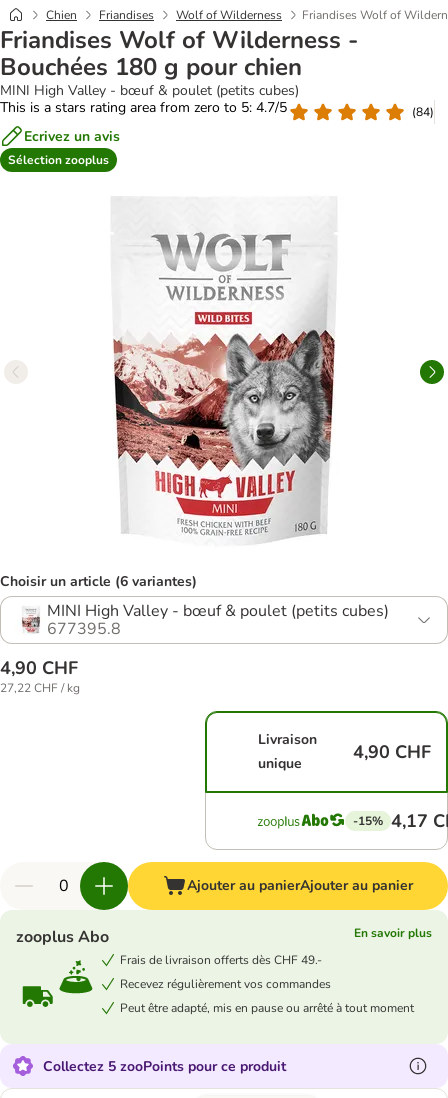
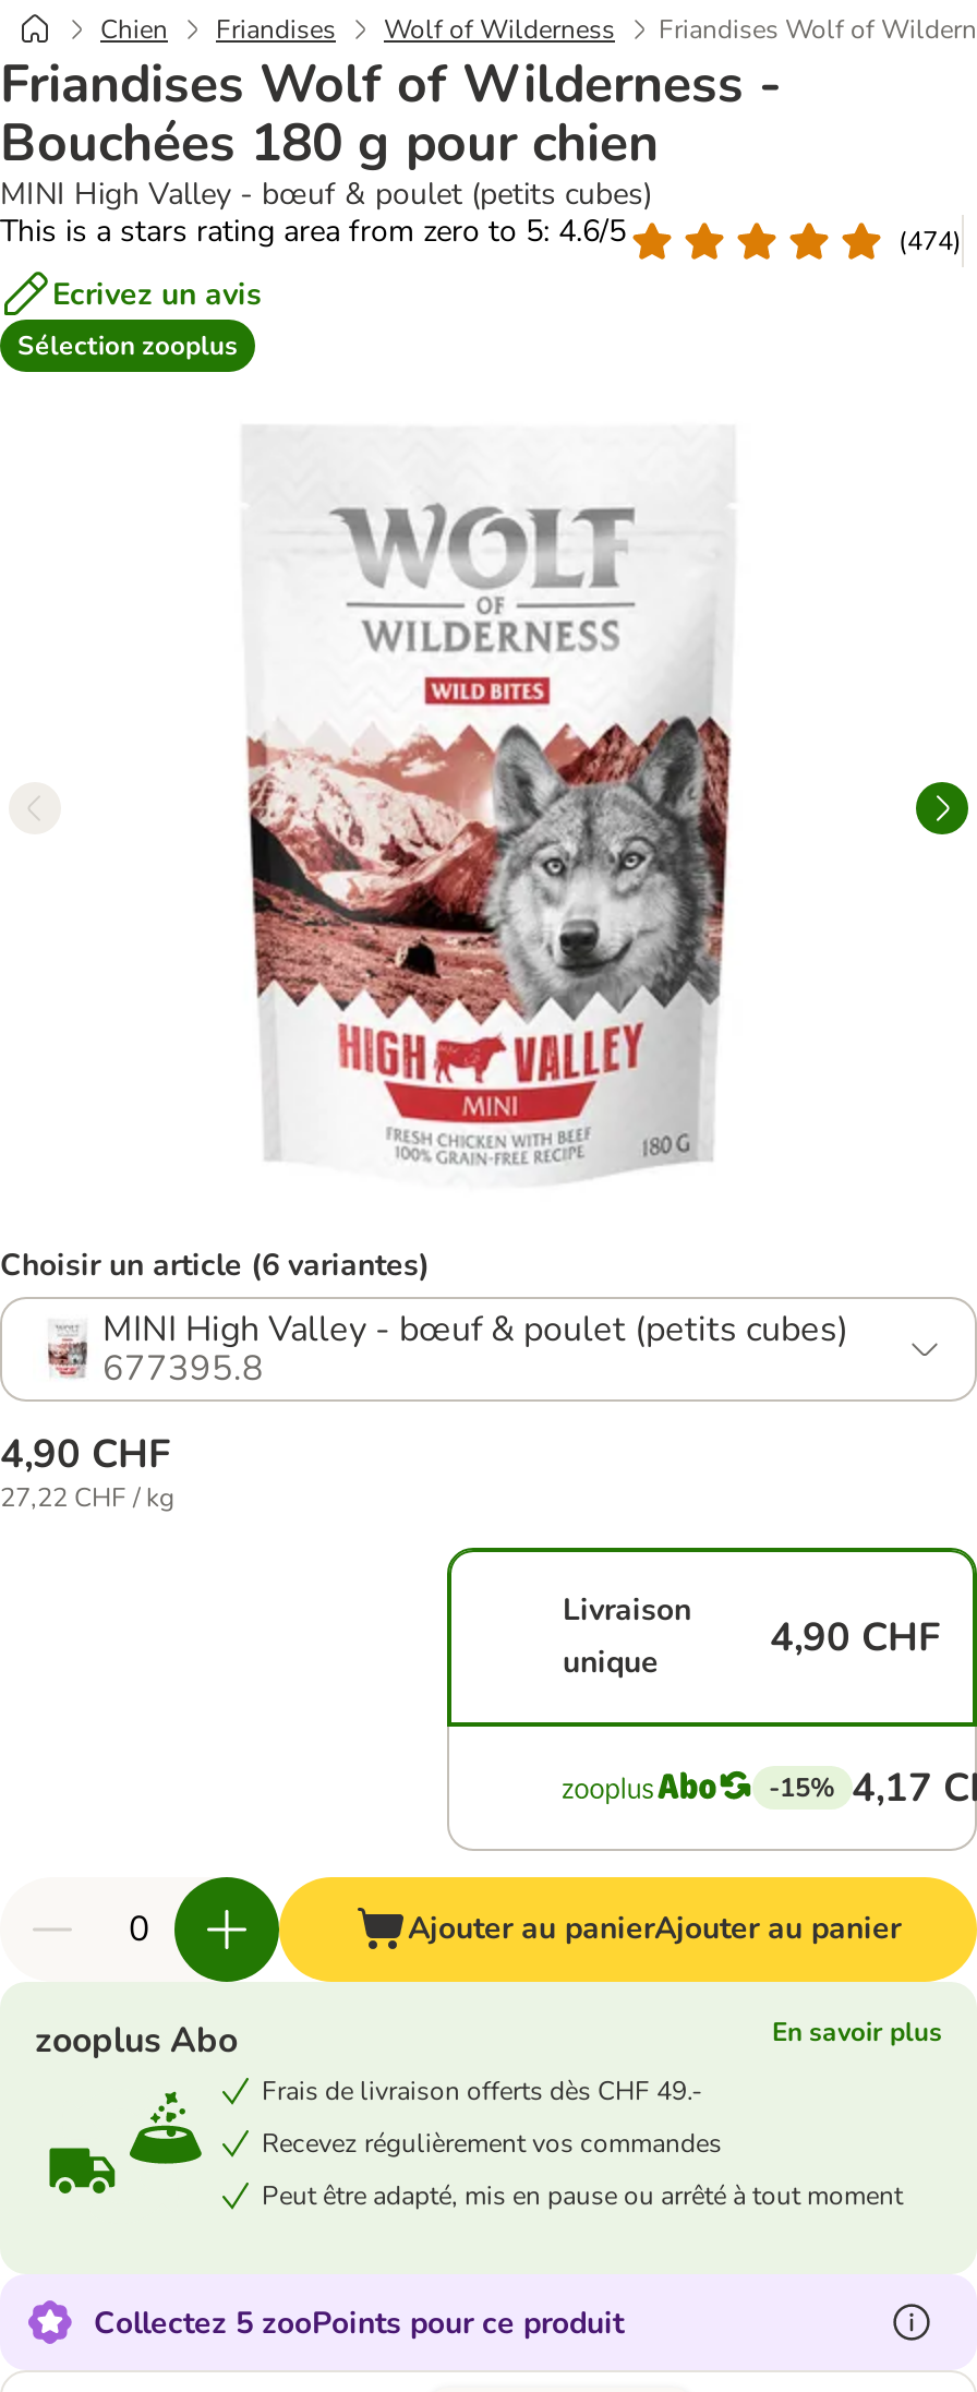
- This is a stars rating area from zero to 5: 4.7/5
+ This is a stars rating area from zero to 5: 4.6/5

- (84)
+ (474)
